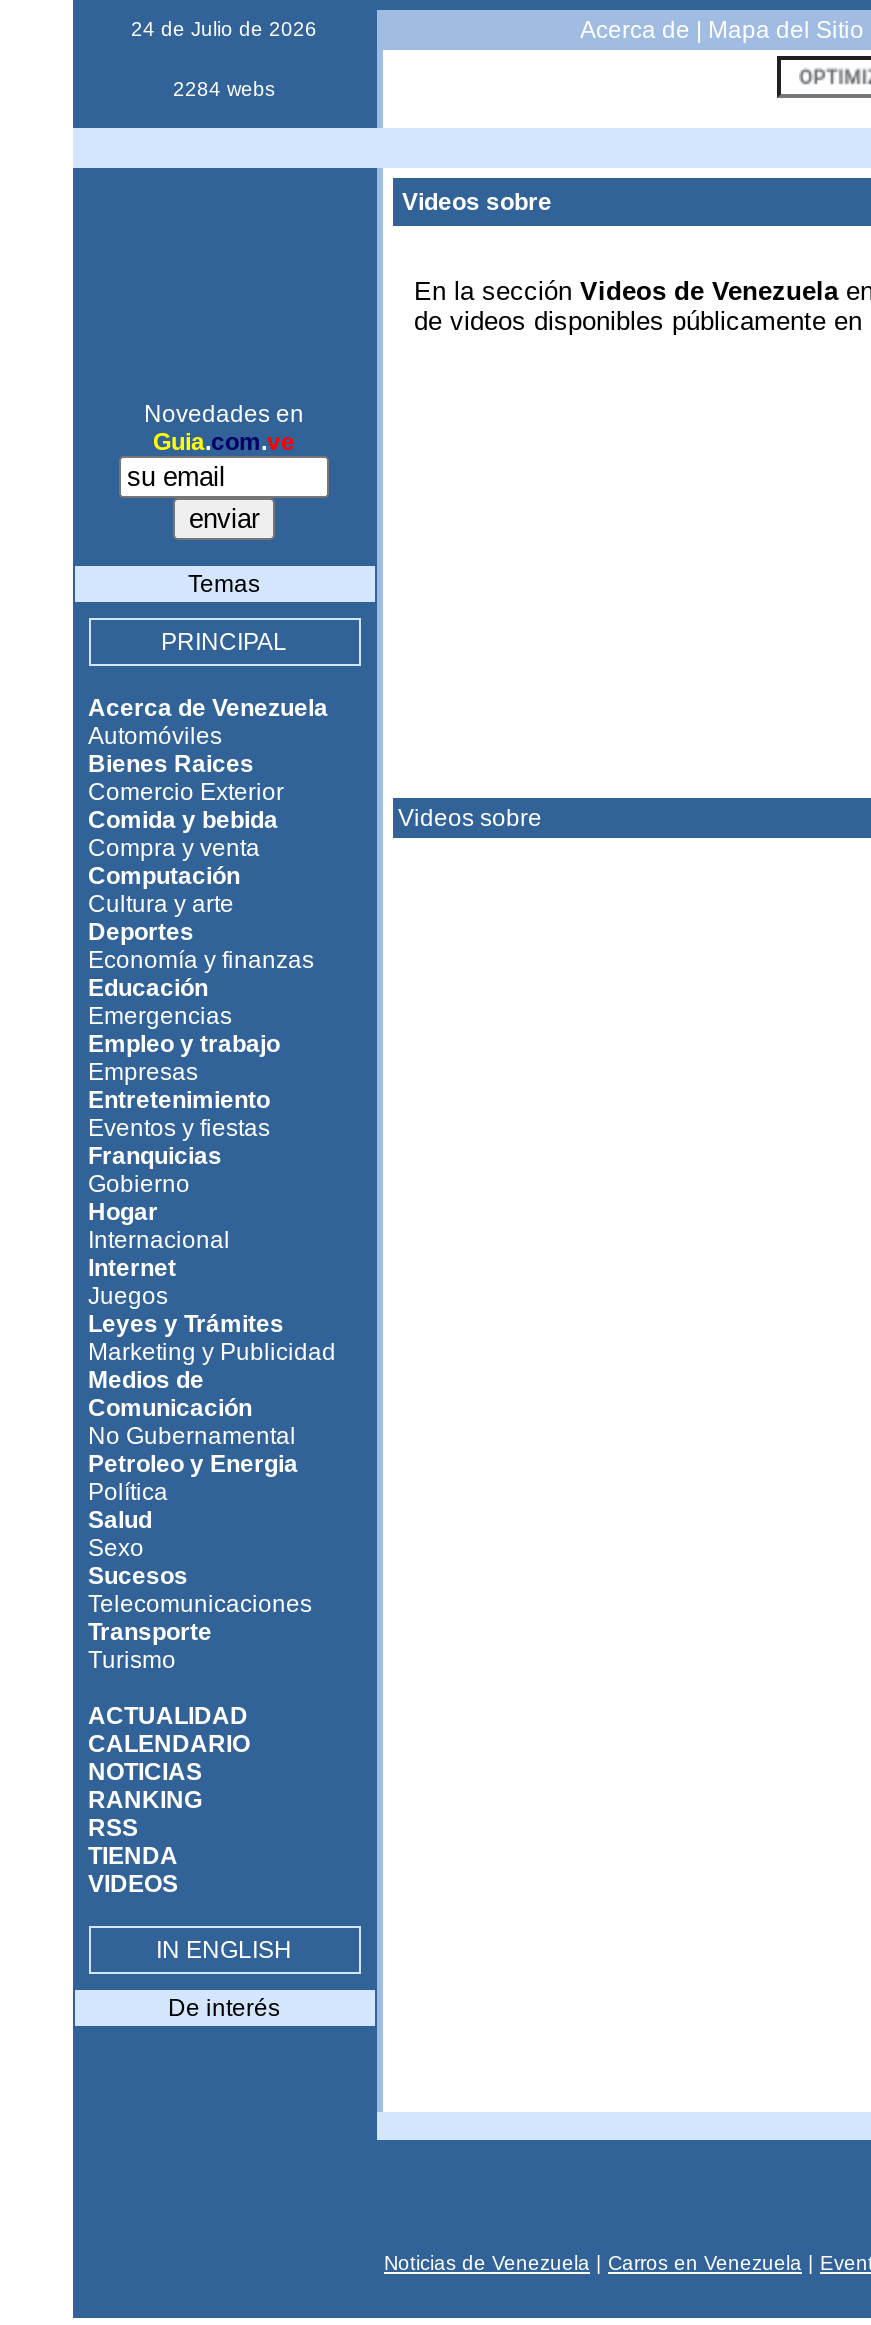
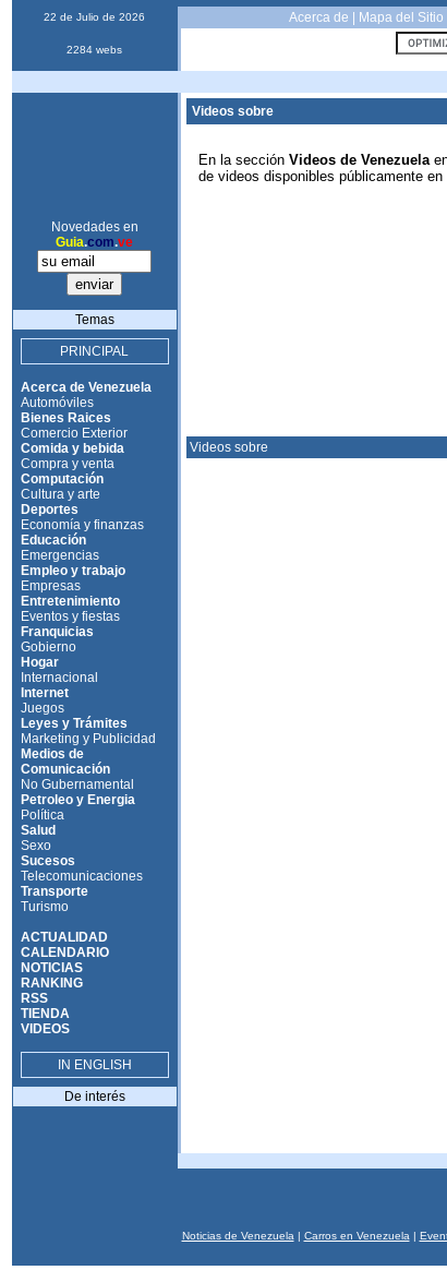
- 24 de Julio de 2026
+ 22 de Julio de 2026
